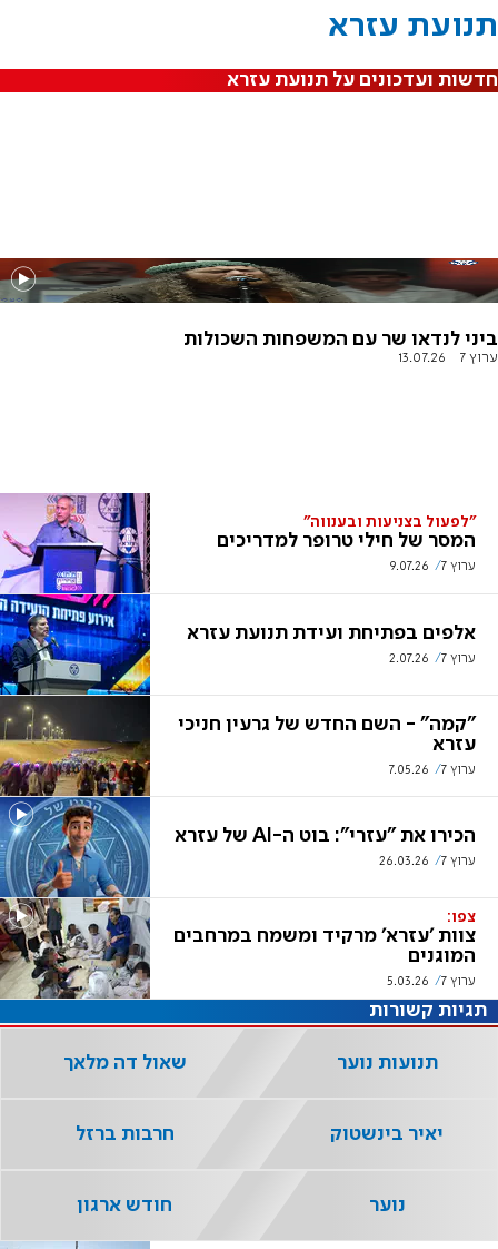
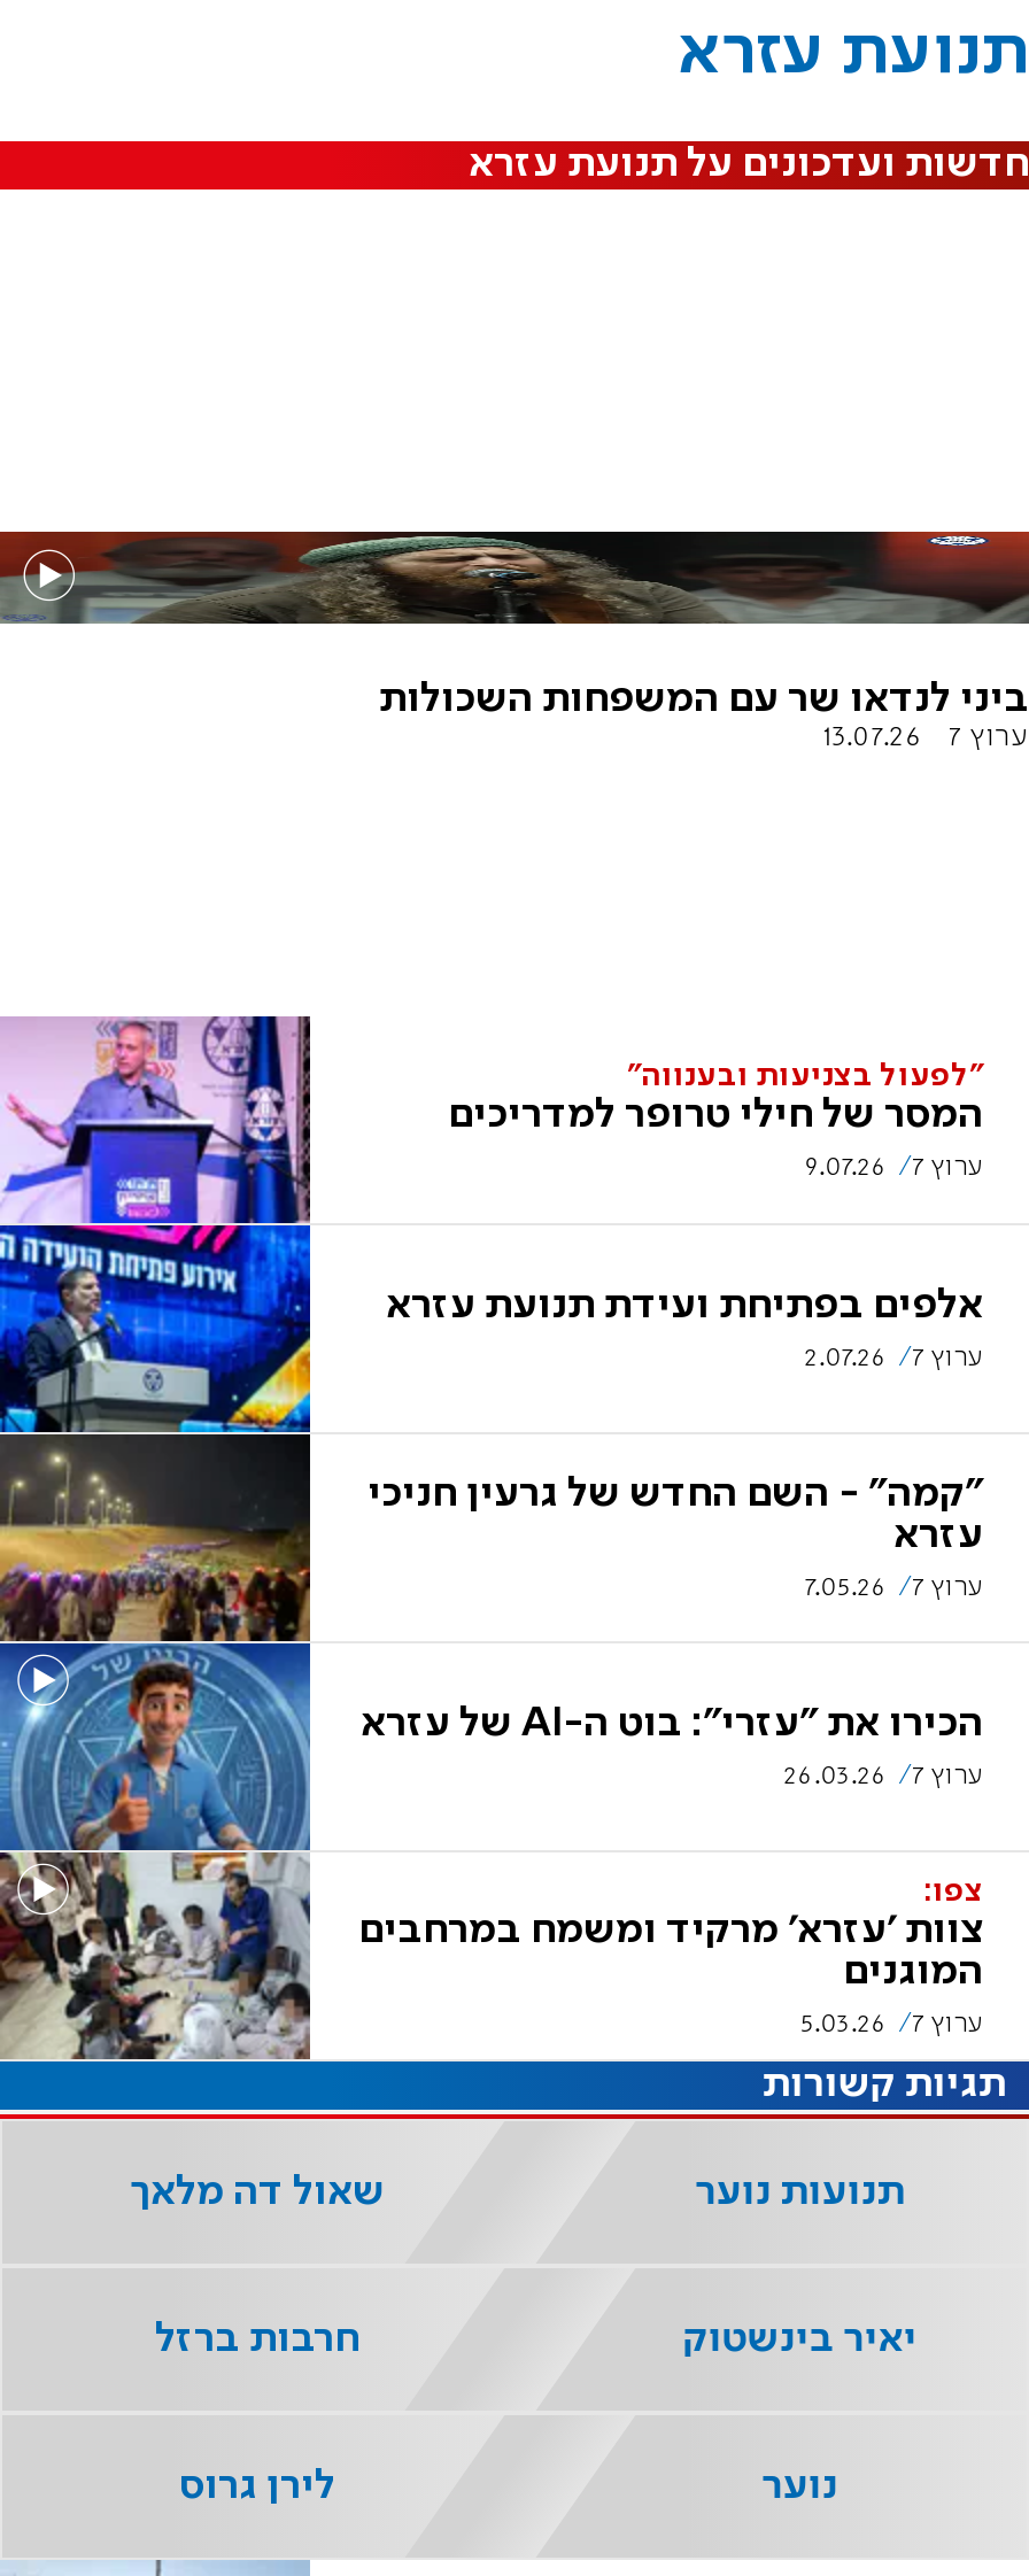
- חודש ארגון
+ לירן גרוס
